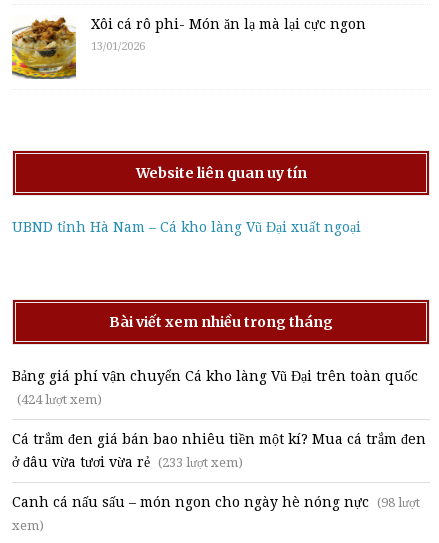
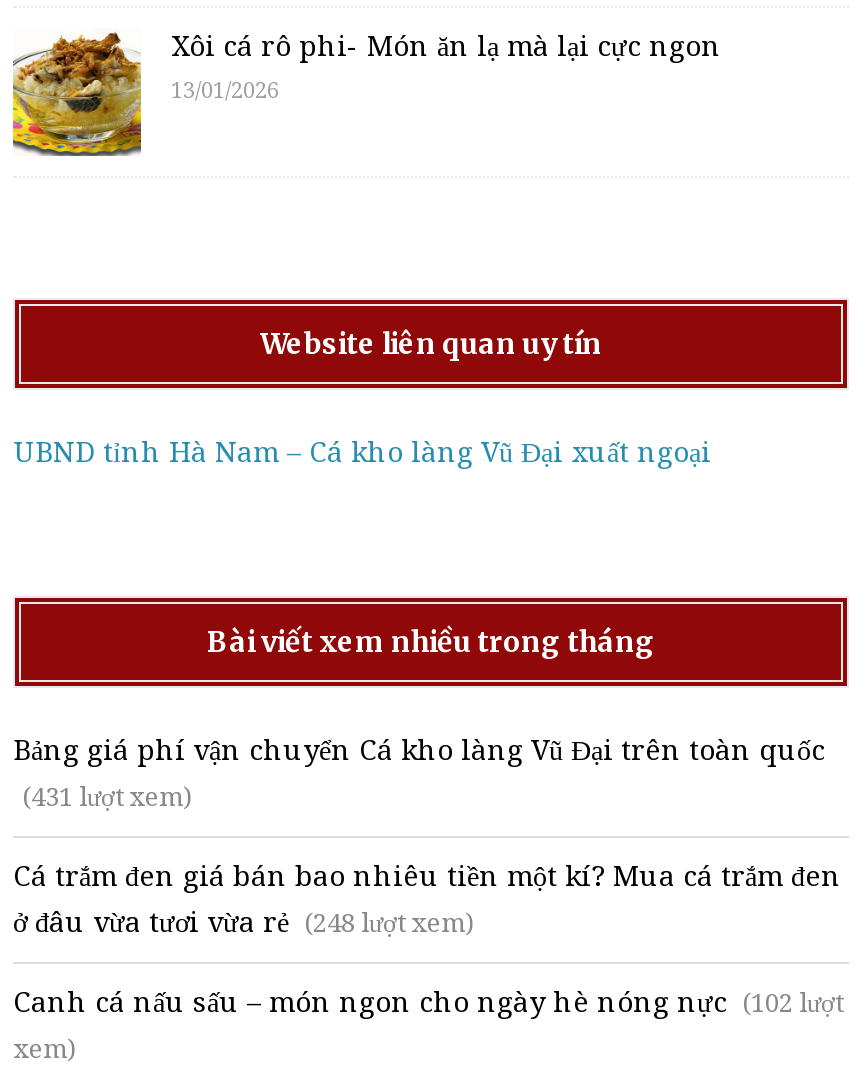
- (424 lượt xem)
+ (431 lượt xem)

- ở đâu vừa tươi vừa rẻ (233 lượt xem)
+ ở đâu vừa tươi vừa rẻ (248 lượt xem)

- Canh cá nấu sấu – món ngon cho ngày hè nóng nực (98 lượt
+ Canh cá nấu sấu – món ngon cho ngày hè nóng nực (102 lượt
